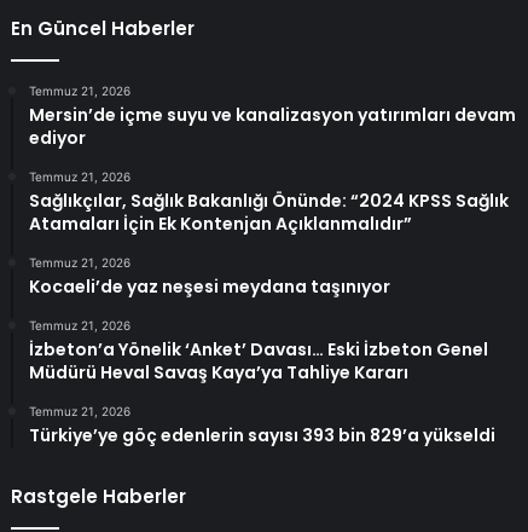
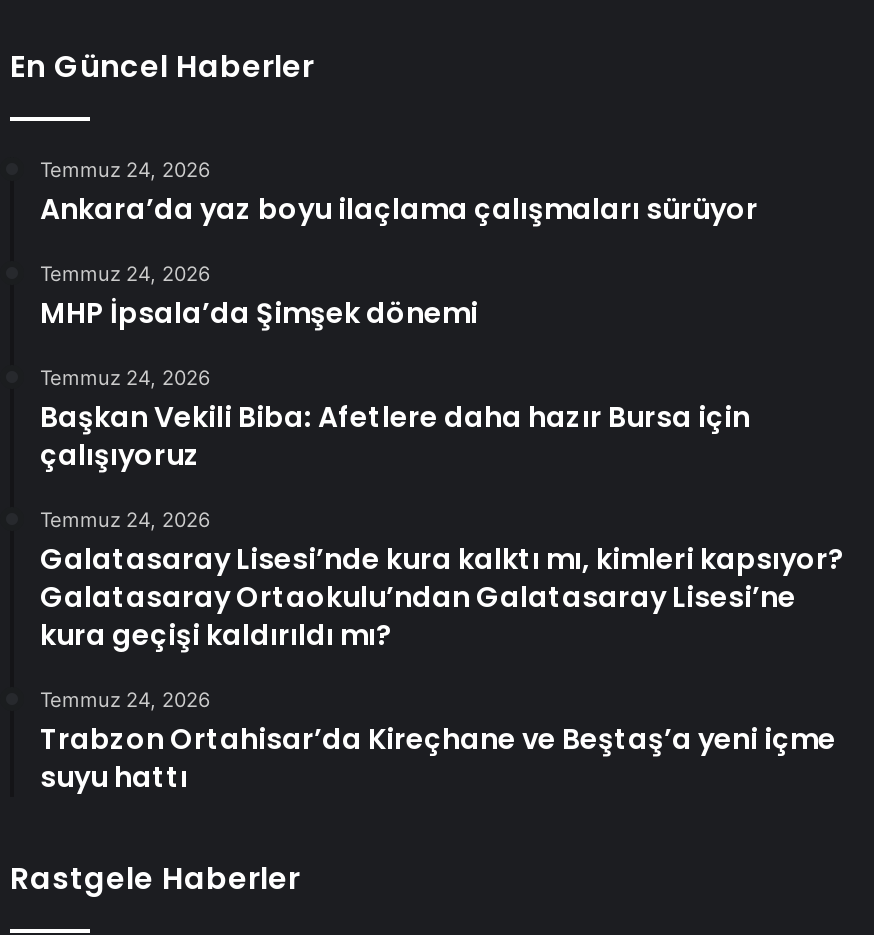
- Temmuz 21, 2026
- Mersin’de içme suyu ve kanalizasyon yatırımları devam
- ediyor
+ Temmuz 24, 2026
+ Ankara’da yaz boyu ilaçlama çalışmaları sürüyor

- Temmuz 21, 2026
- Sağlıkçılar, Sağlık Bakanlığı Önünde: “2024 KPSS Sağlık
- Atamaları İçin Ek Kontenjan Açıklanmalıdır”
+ Temmuz 24, 2026
+ MHP İpsala’da Şimşek dönemi

- Temmuz 21, 2026
- Kocaeli’de yaz neşesi meydana taşınıyor
+ Temmuz 24, 2026
+ Başkan Vekili Biba: Afetlere daha hazır Bursa için
+ çalışıyoruz

- Temmuz 21, 2026
- İzbeton’a Yönelik ‘Anket’ Davası… Eski İzbeton Genel
- Müdürü Heval Savaş Kaya’ya Tahliye Kararı
+ Temmuz 24, 2026
+ Galatasaray Lisesi’nde kura kalktı mı, kimleri kapsıyor?
+ Galatasaray Ortaokulu’ndan Galatasaray Lisesi’ne
+ kura geçişi kaldırıldı mı?

- Temmuz 21, 2026
- Türkiye’ye göç edenlerin sayısı 393 bin 829’a yükseldi
+ Temmuz 24, 2026
+ Trabzon Ortahisar’da Kireçhane ve Beştaş’a yeni içme
+ suyu hattı
